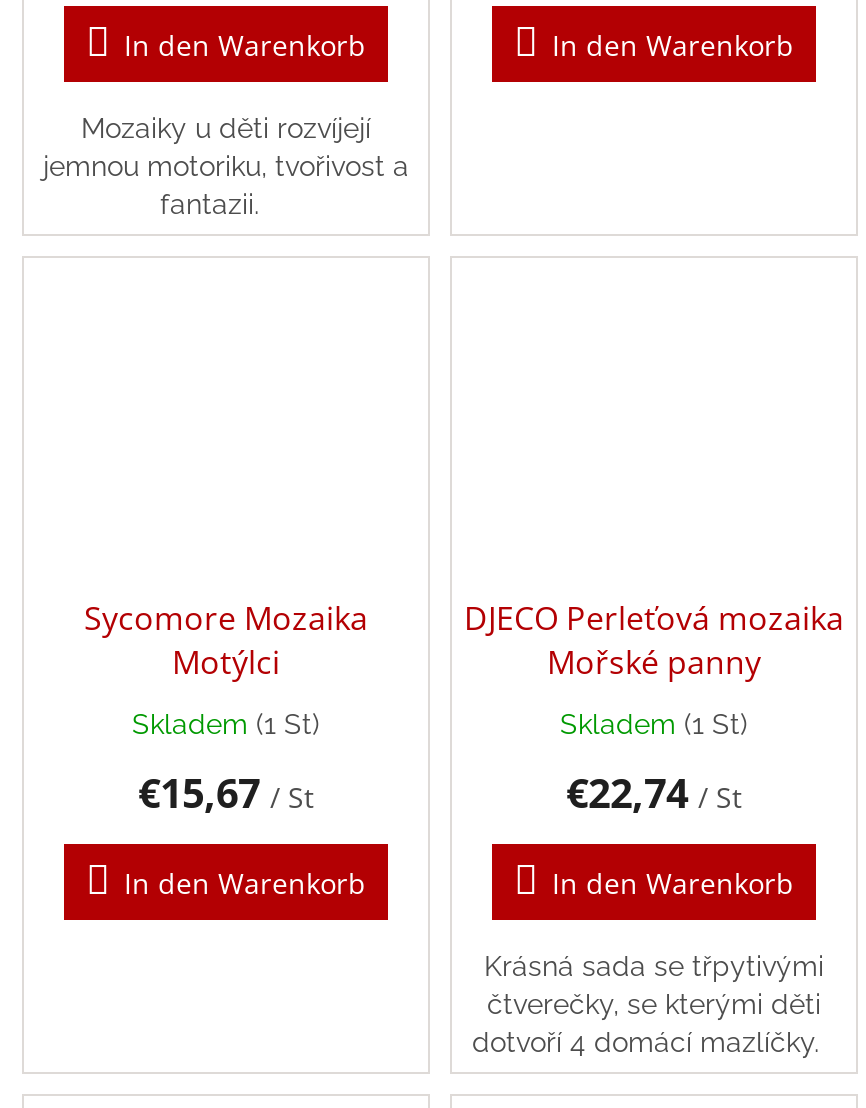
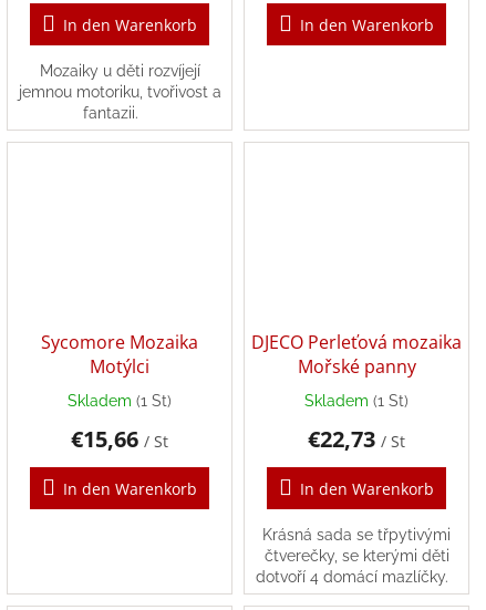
- €15,67 / St
+ €15,66 / St

- €22,74 / St
+ €22,73 / St
